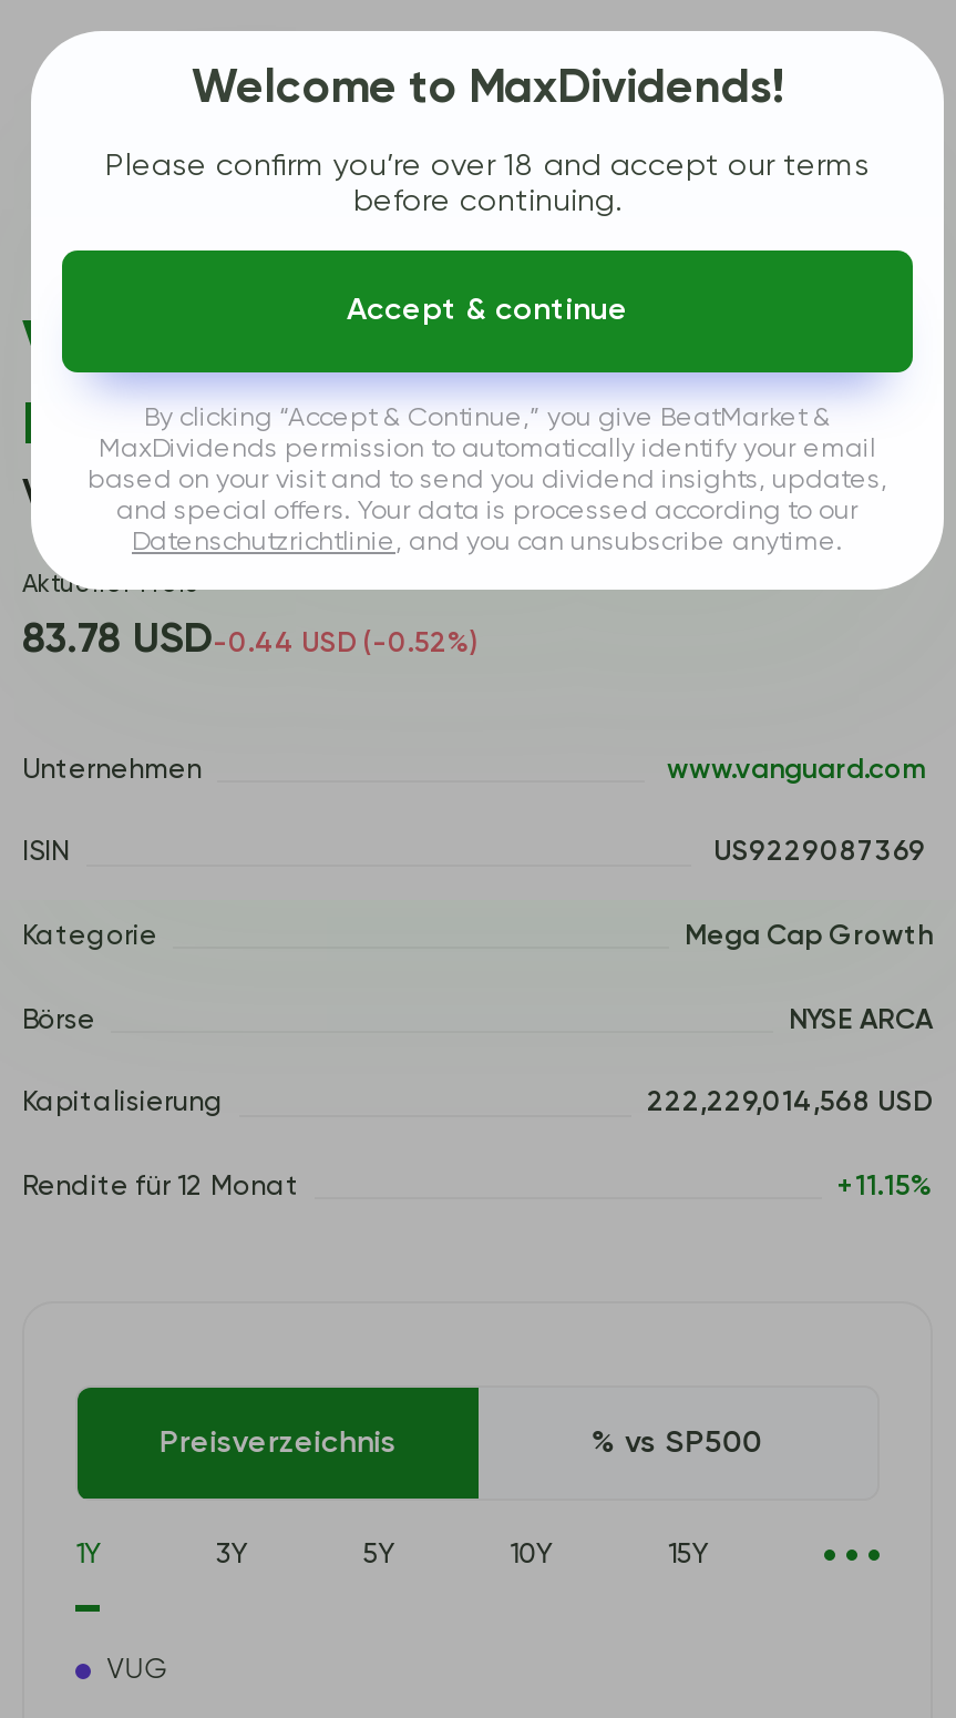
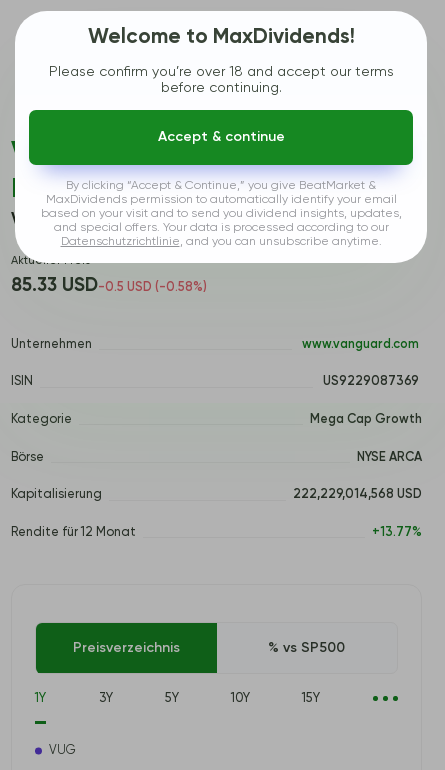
- 83.78 USD-0.44 USD (-0.52%)
+ 85.33 USD-0.5 USD (-0.58%)

- +11.15%
+ +13.77%
